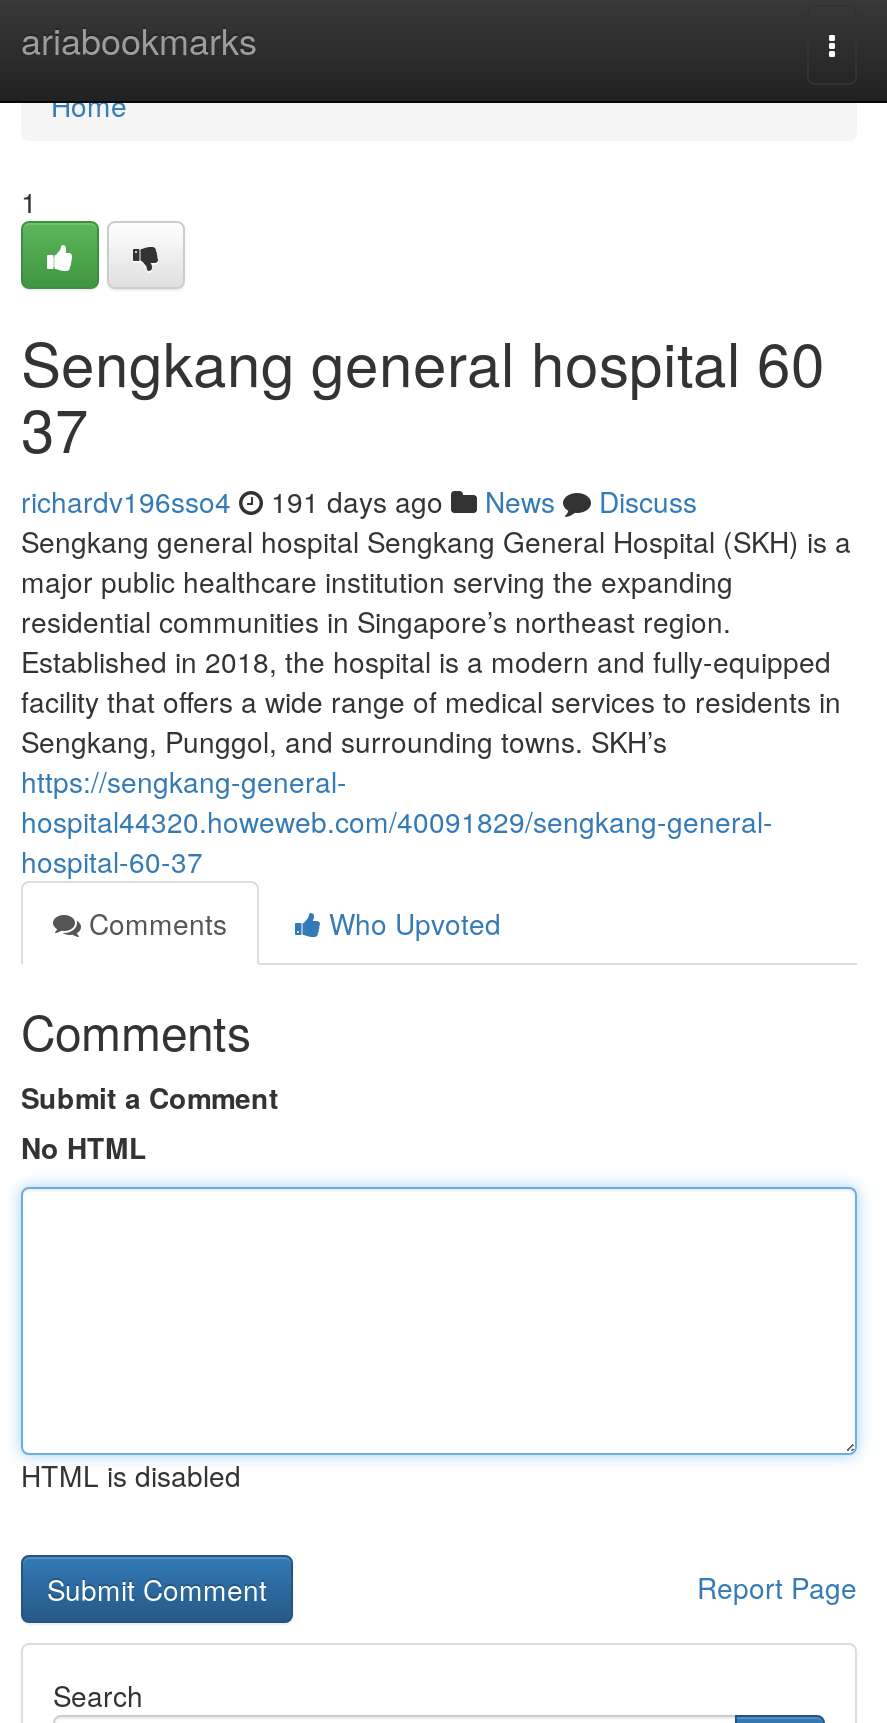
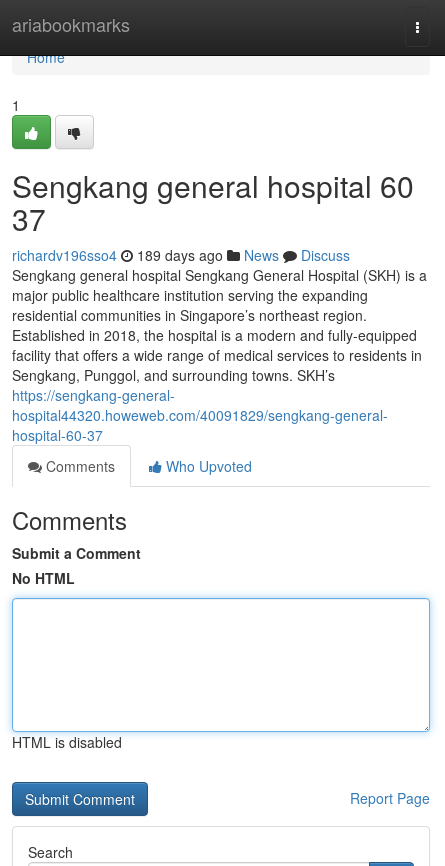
- richardv196sso4 191 days ago News Discuss
+ richardv196sso4 189 days ago News Discuss
